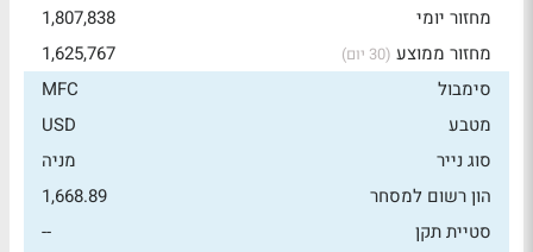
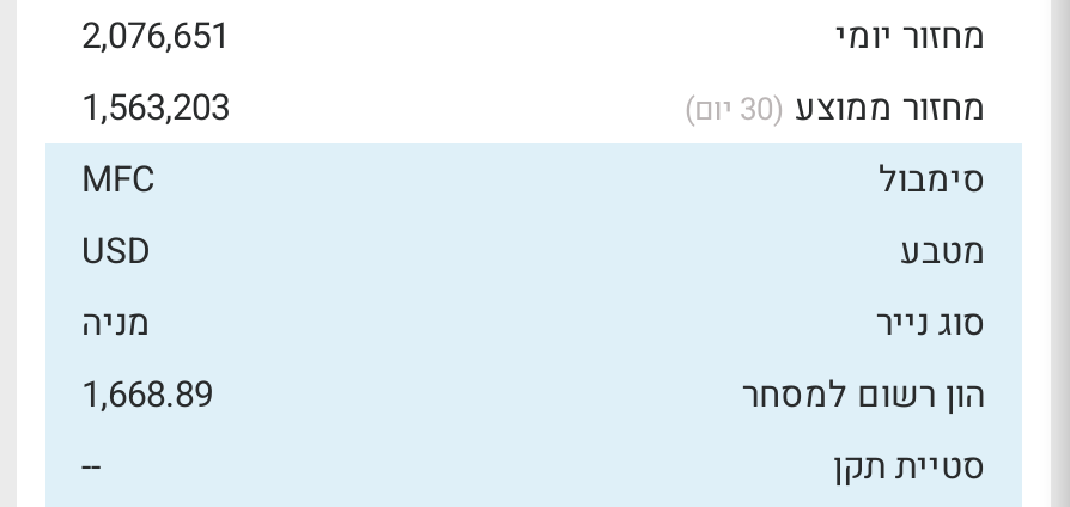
- 1,807,838
+ 2,076,651

- 1,625,767
+ 1,563,203
